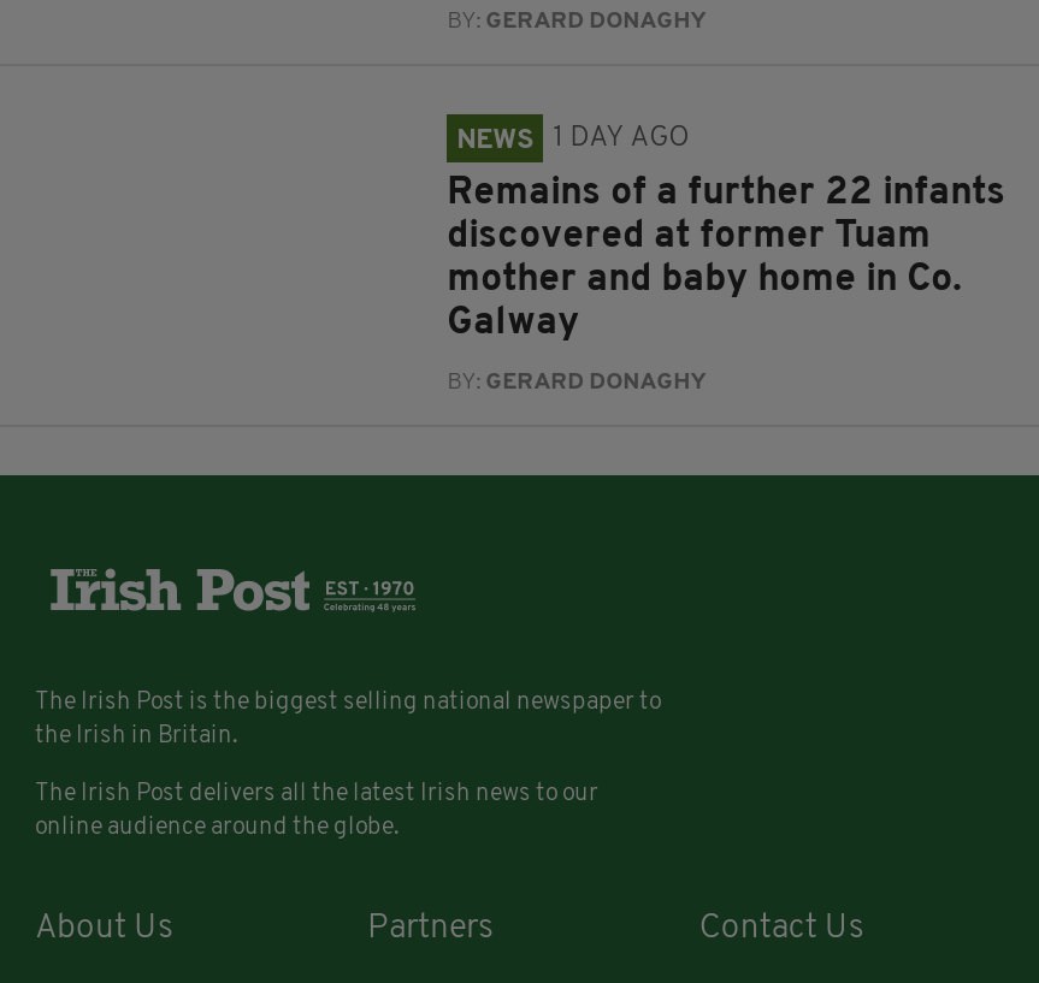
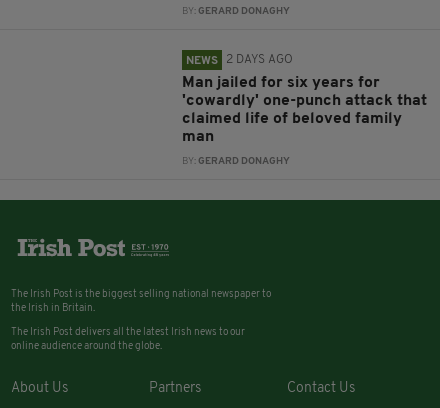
- NEWS 1 DAY AGO
+ NEWS 2 DAYS AGO

- Remains of a further 22 infants
- discovered at former Tuam
- mother and baby home in Co.
- Galway
+ Man jailed for six years for
+ 'cowardly' one-punch attack that
+ claimed life of beloved family
+ man
